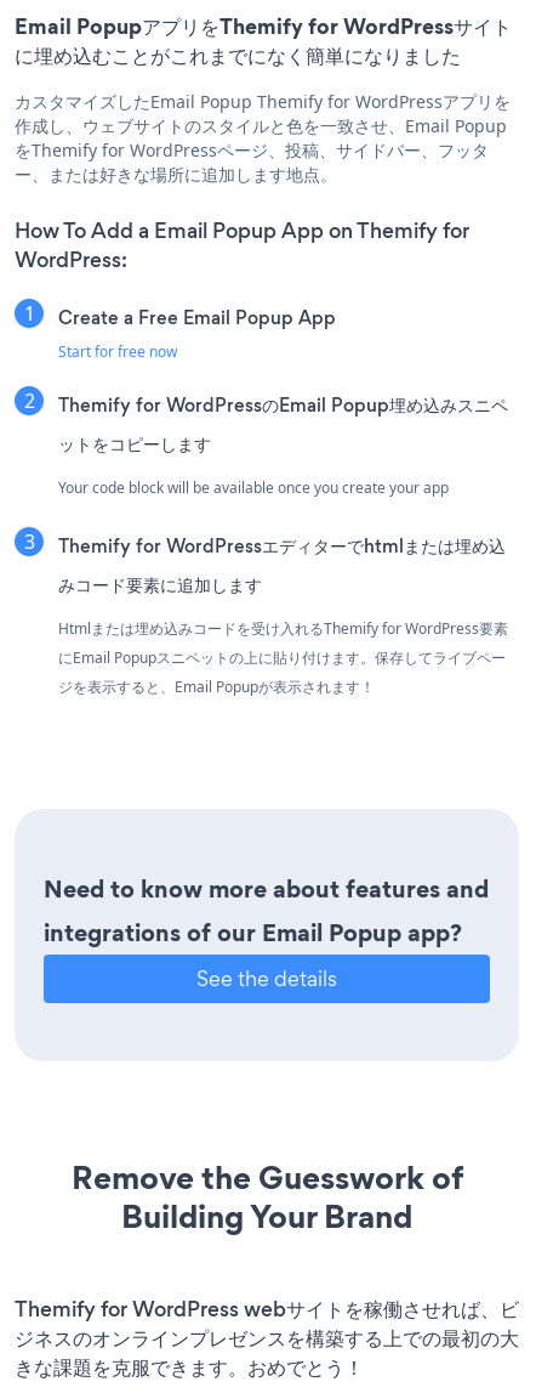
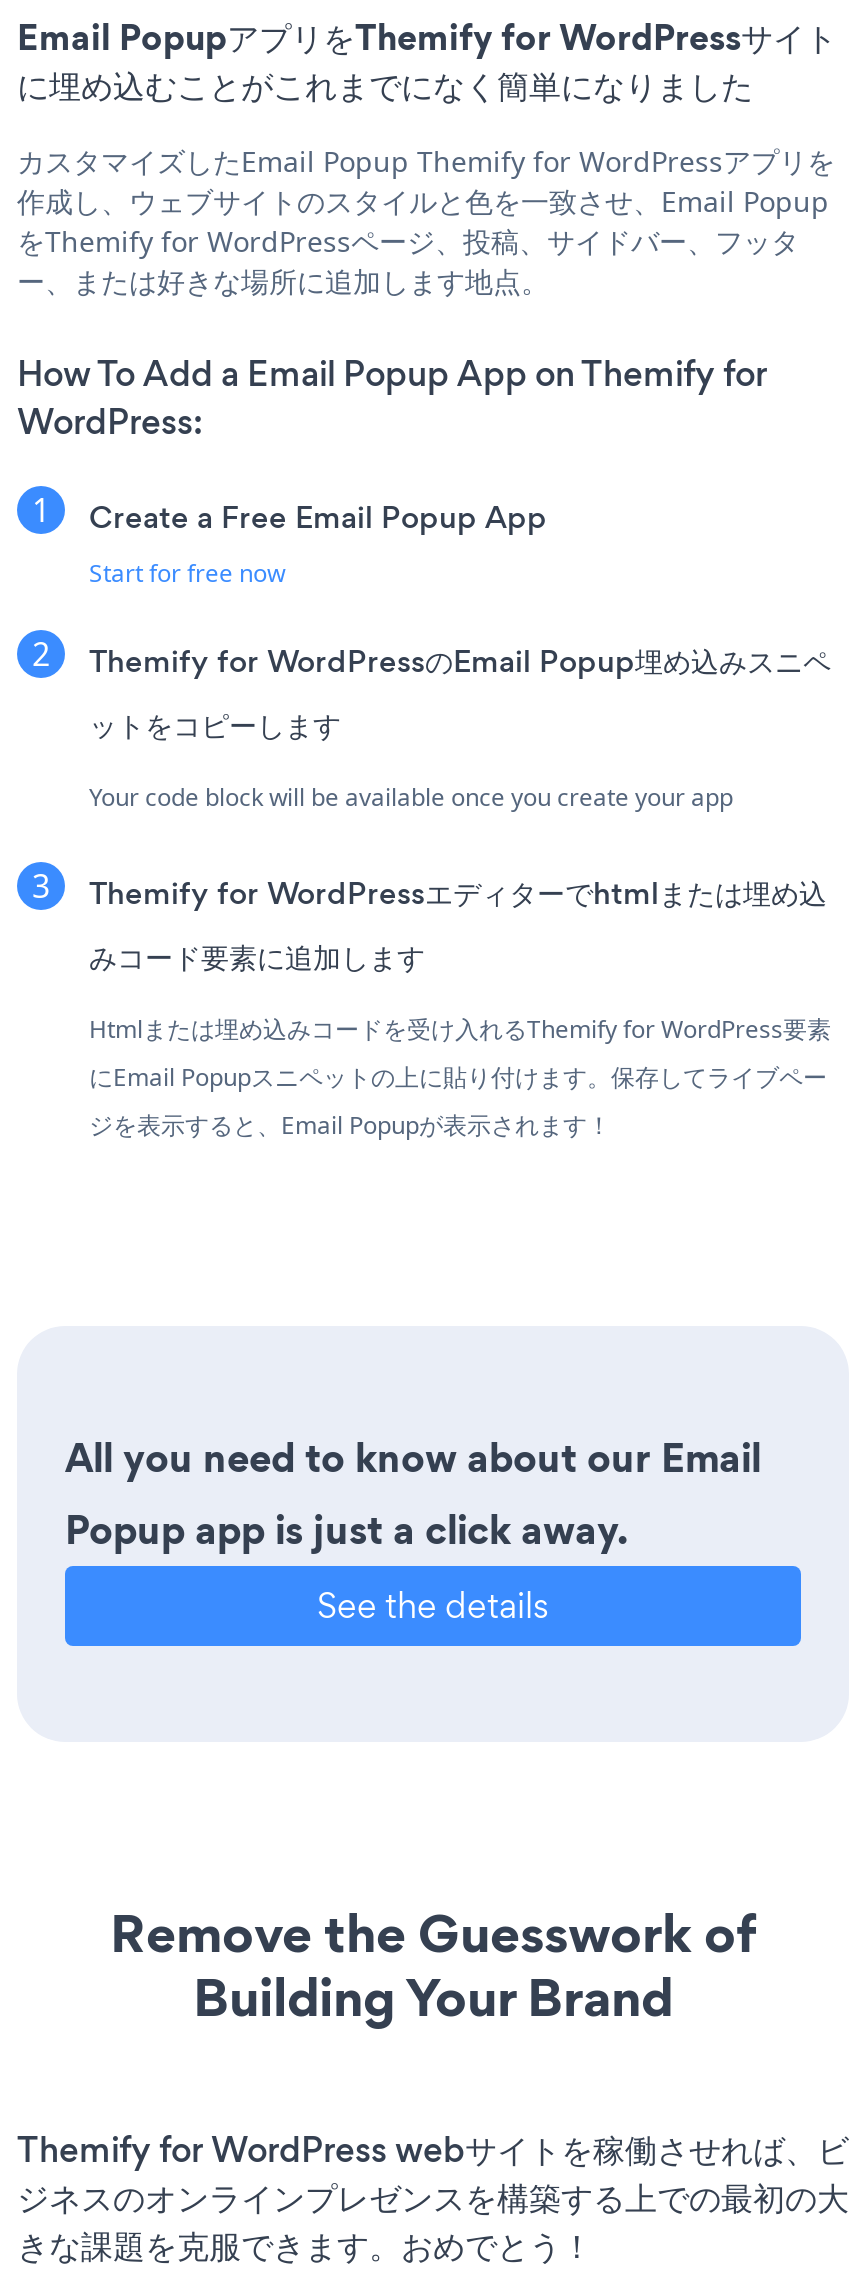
- Need to know more about features and
- integrations of our Email Popup app?
+ All you need to know about our Email
+ Popup app is just a click away.
